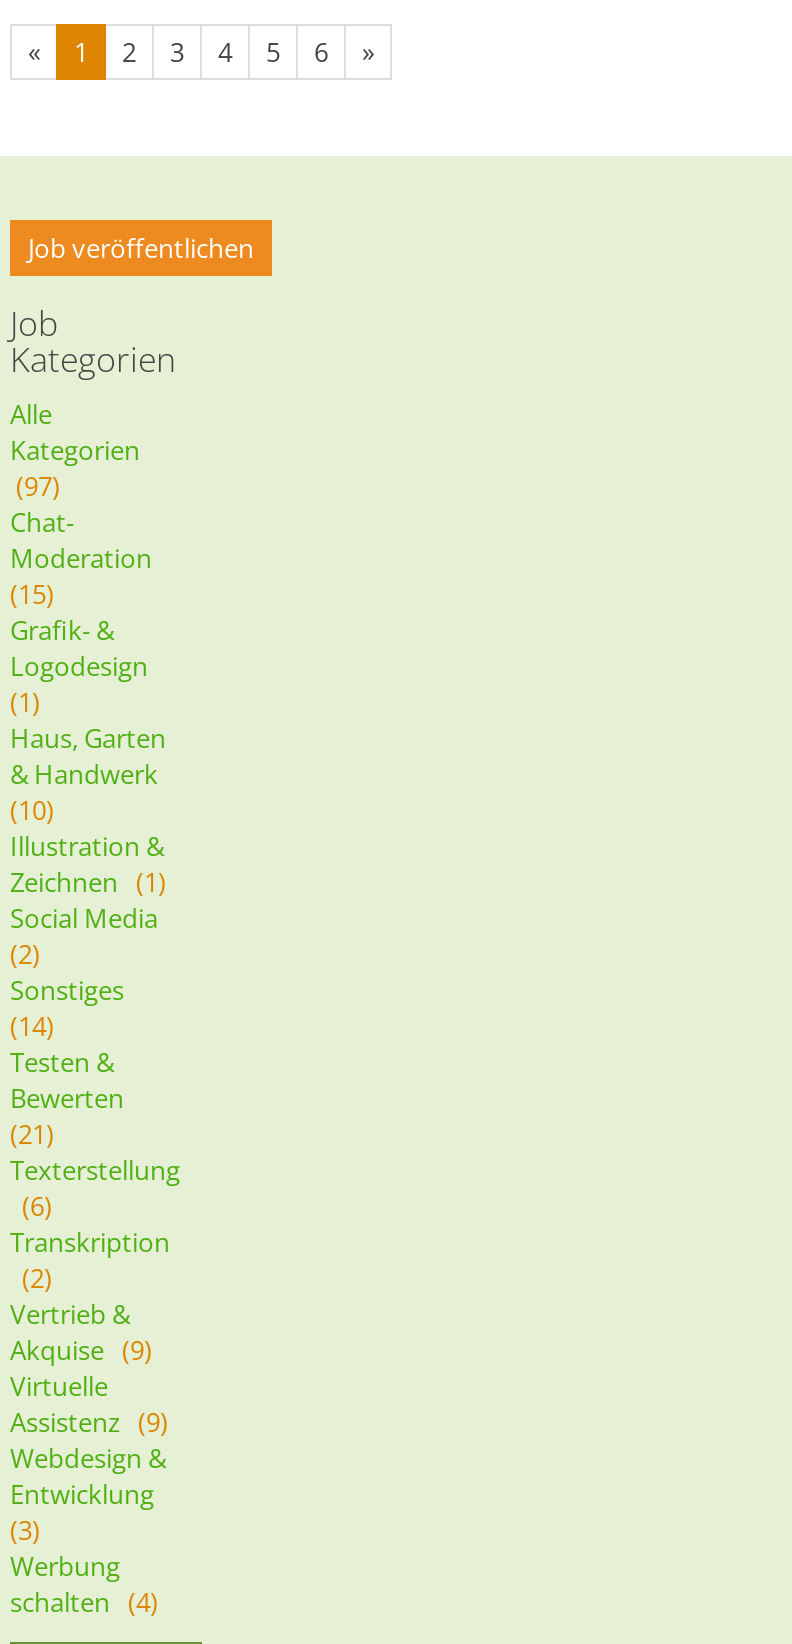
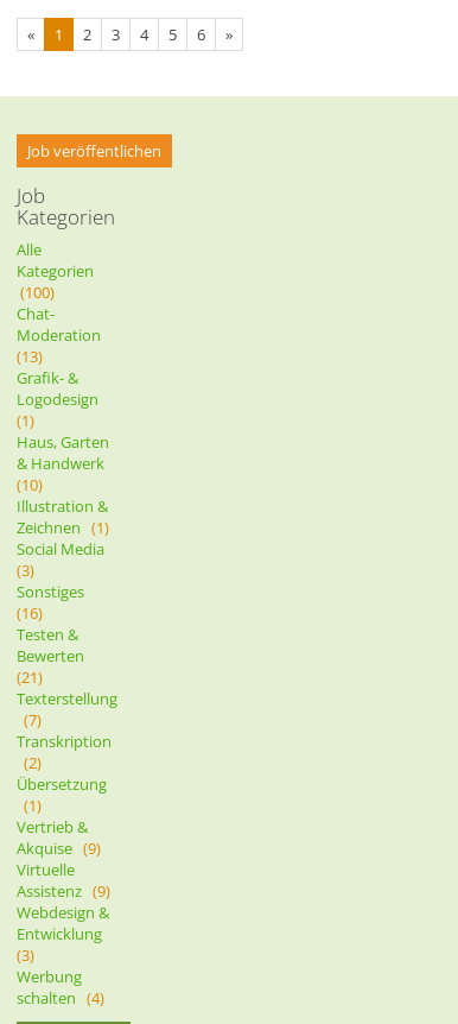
- (97)
+ (100)

- (15)
+ (13)

- (2)
+ (3)

- (14)
+ (16)

- (6)
+ (7)

+ Übersetzung
+ (1)
